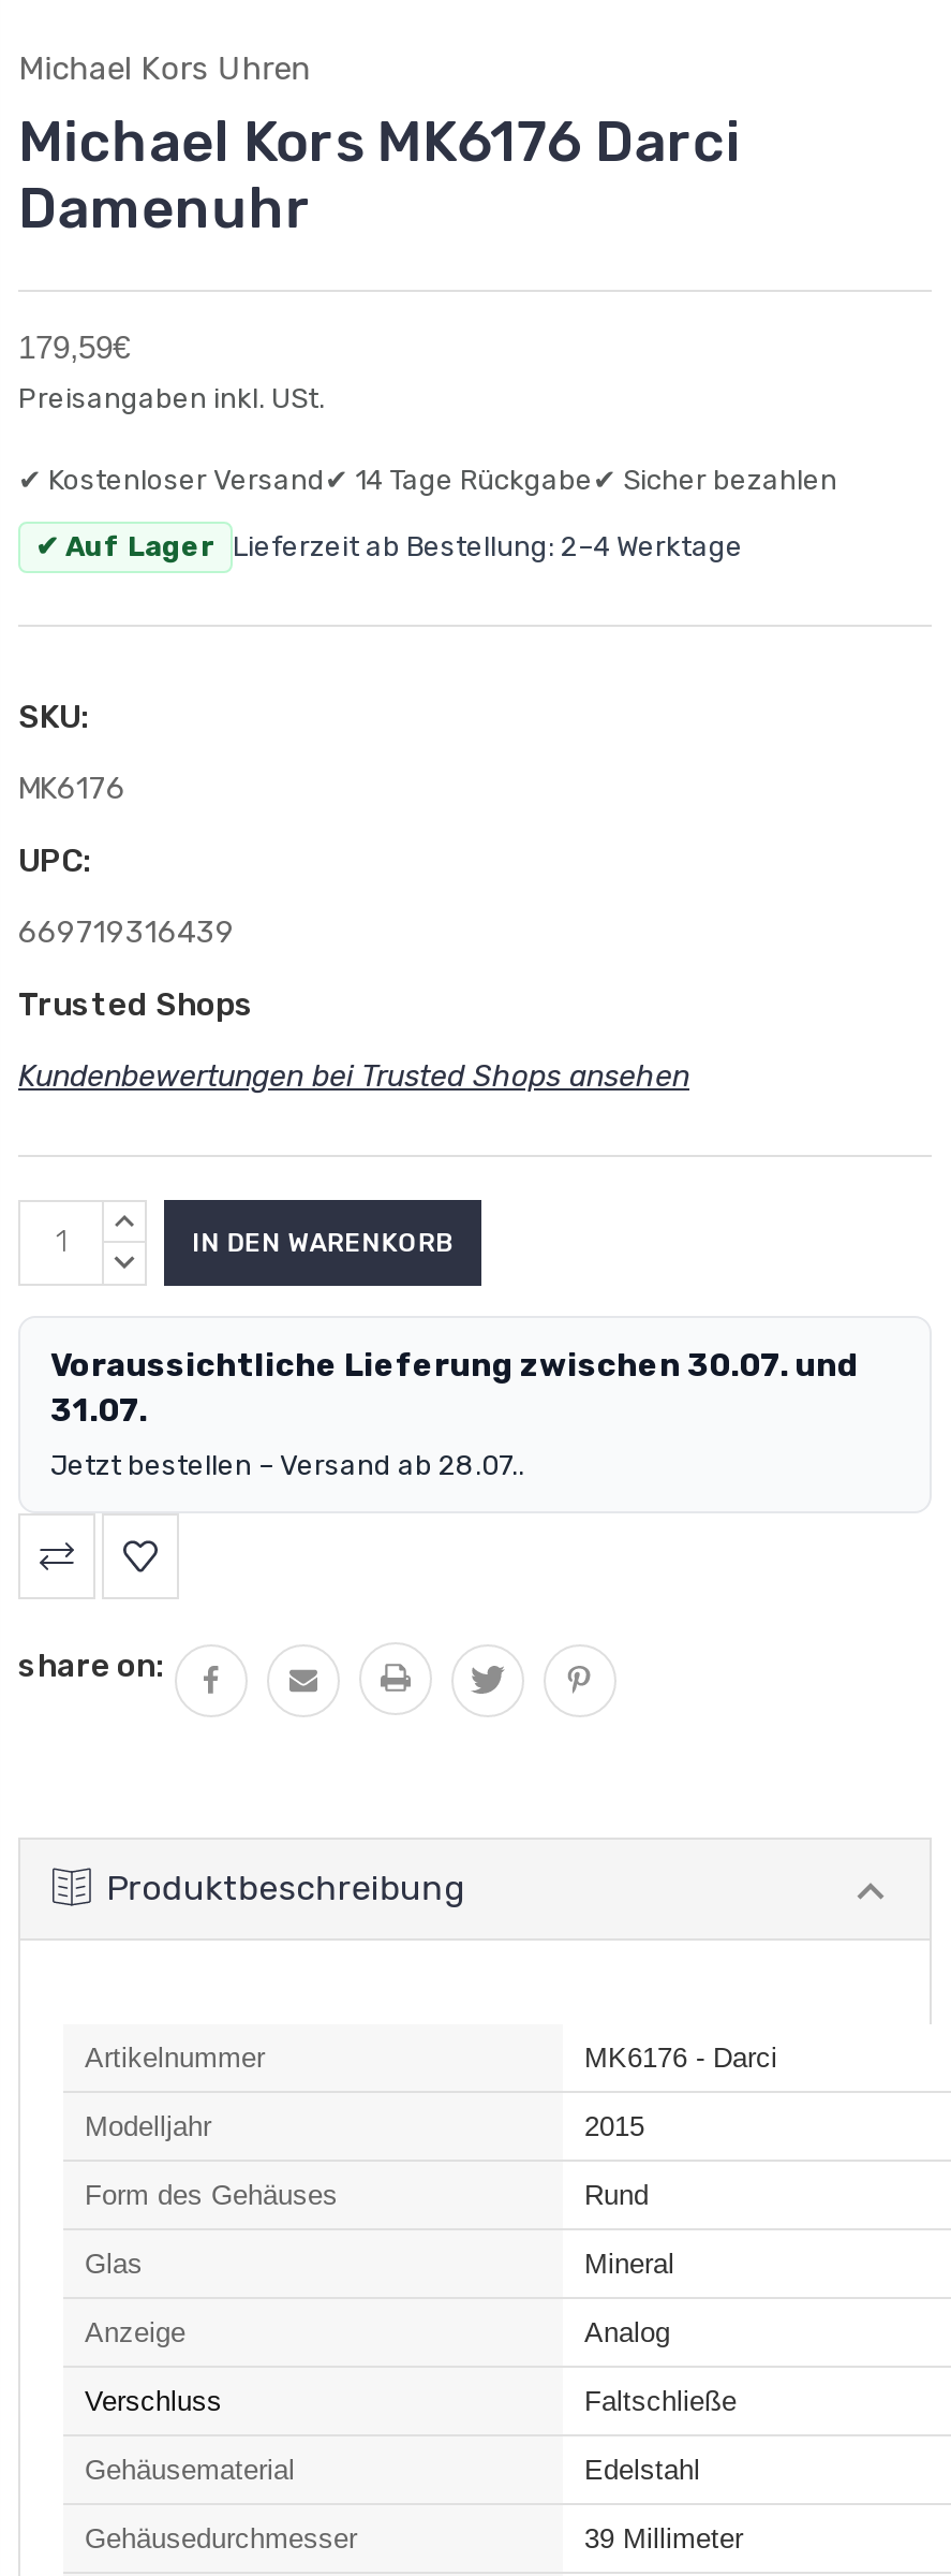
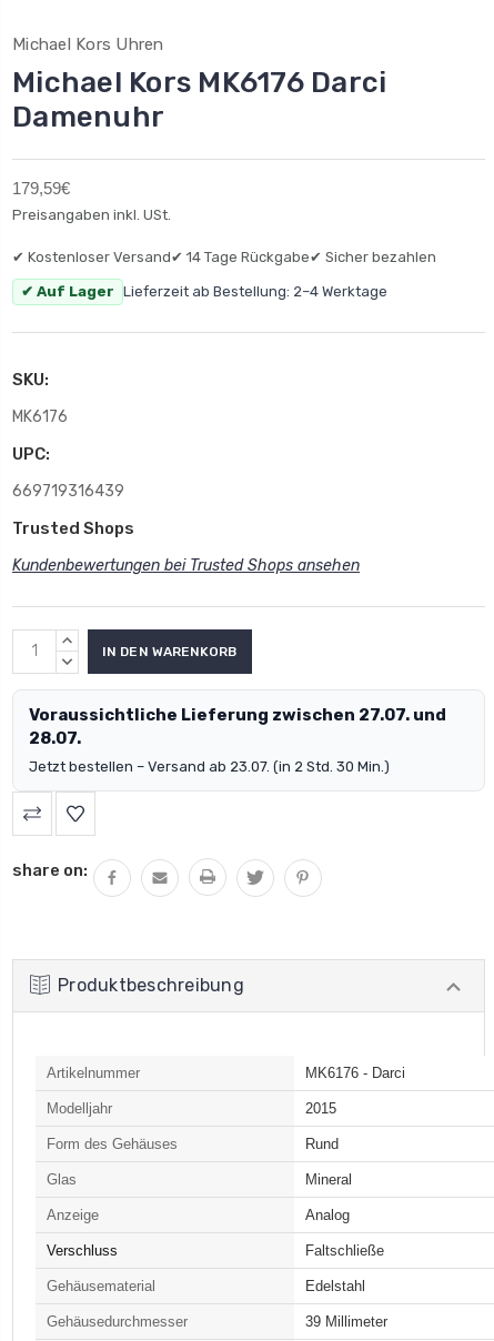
- Voraussichtliche Lieferung zwischen 30.07. und
- 31.07.
+ Voraussichtliche Lieferung zwischen 27.07. und
+ 28.07.

- Jetzt bestellen – Versand ab 28.07..
+ Jetzt bestellen – Versand ab 23.07. (in 2 Std. 30 Min.)
